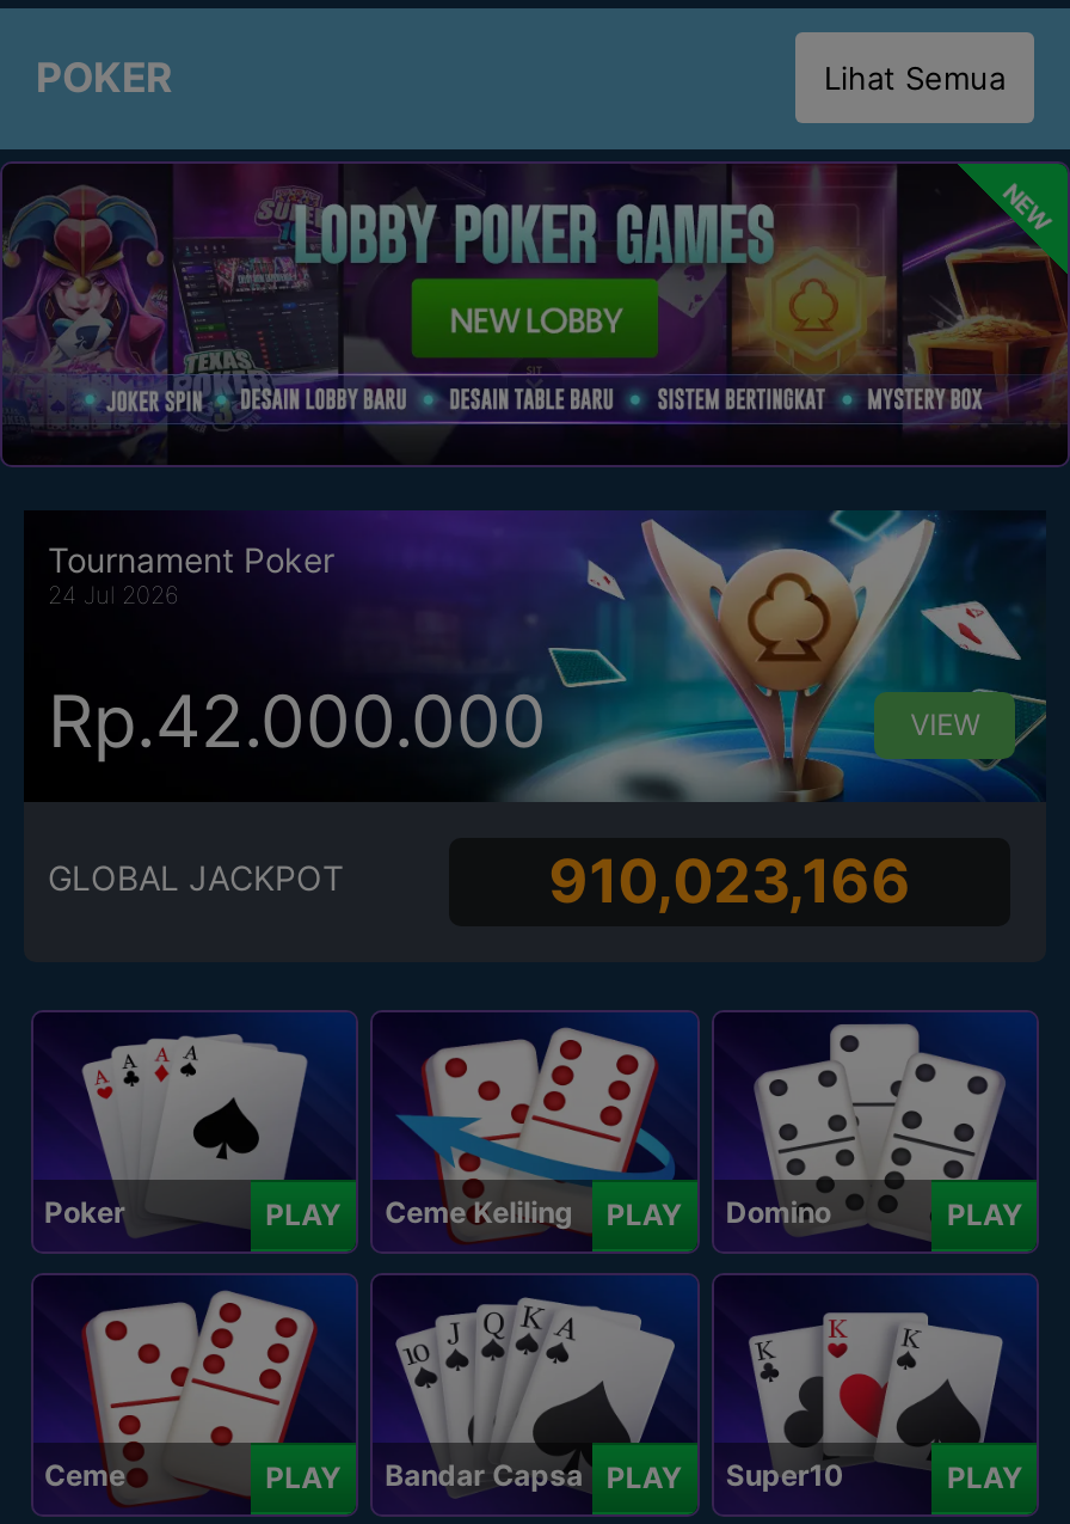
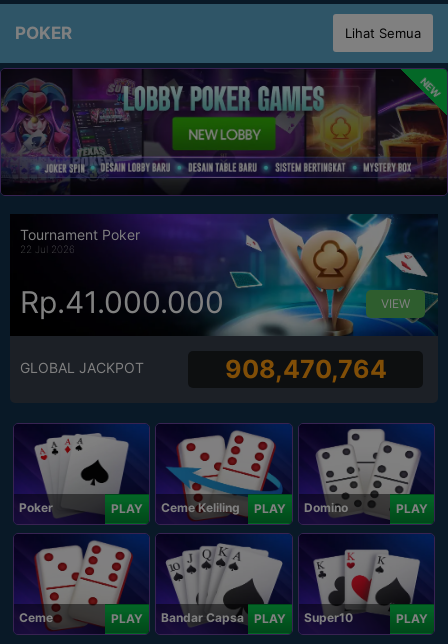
- 24 Jul 2026
+ 22 Jul 2026

- Rp.42.000.000
+ Rp.41.000.000

- 910,023,166
+ 908,470,764
